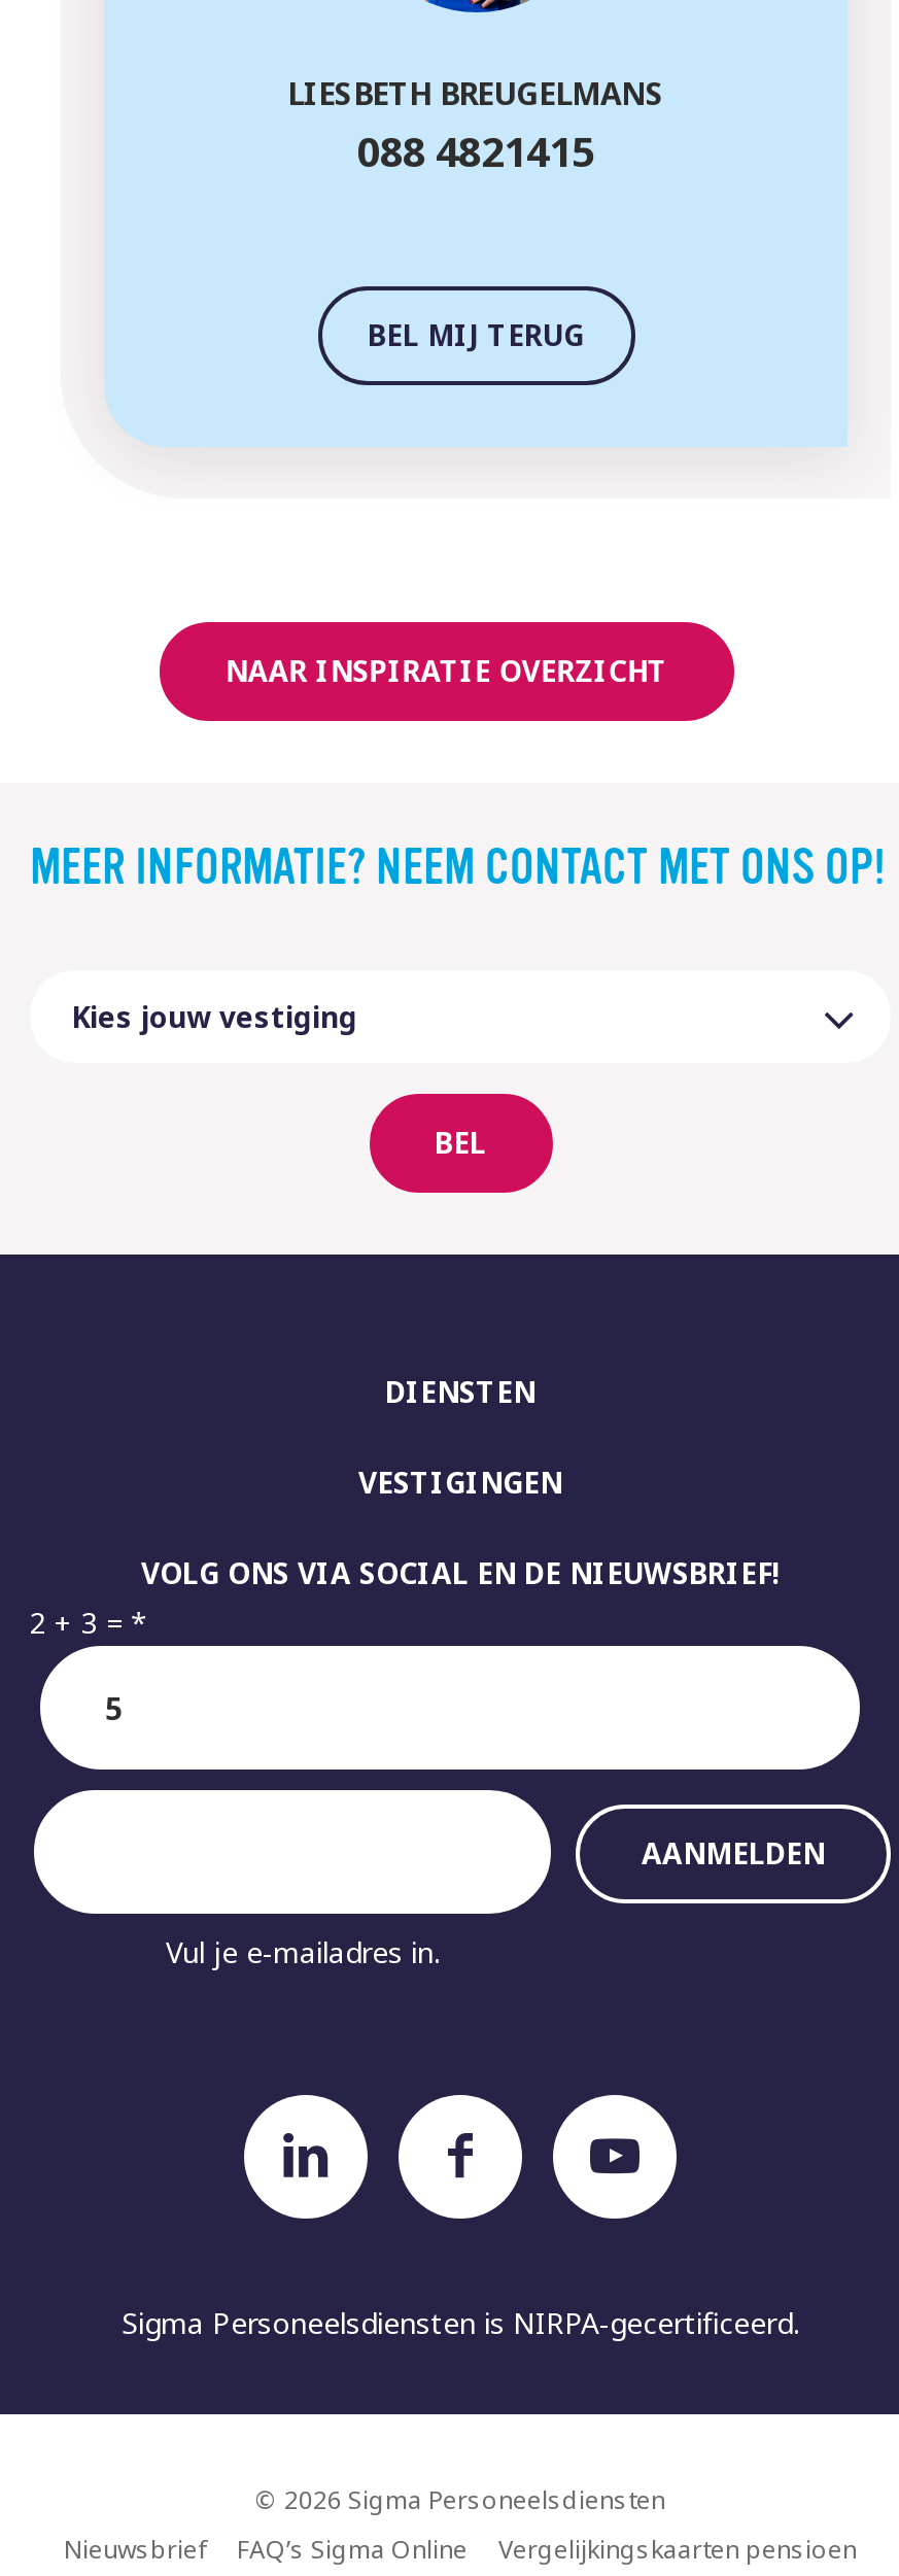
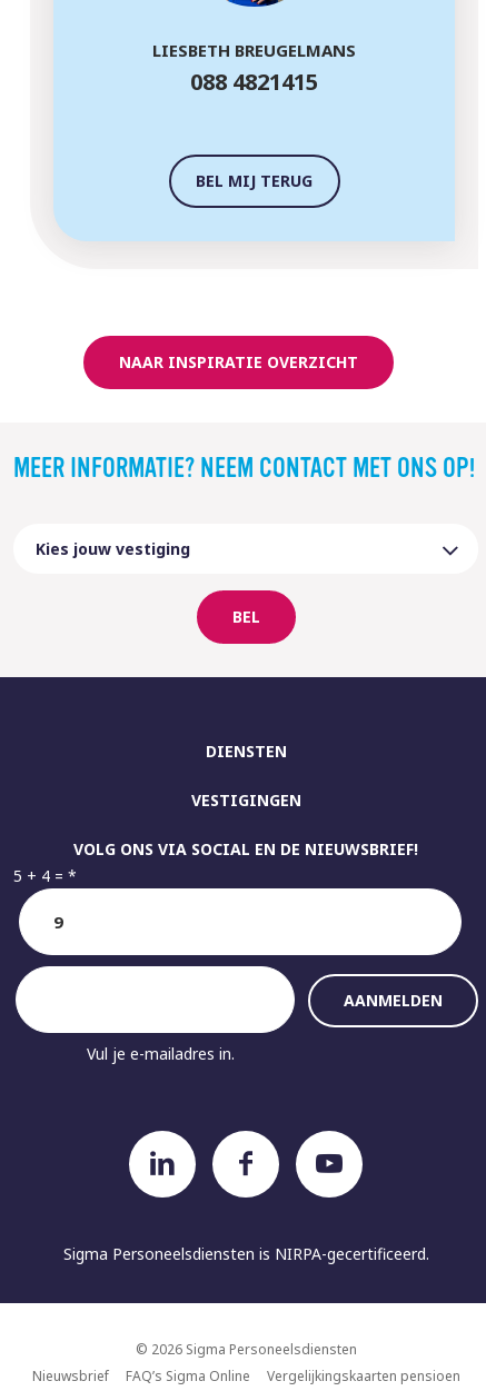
- 2 + 3 = *
+ 5 + 4 = *
